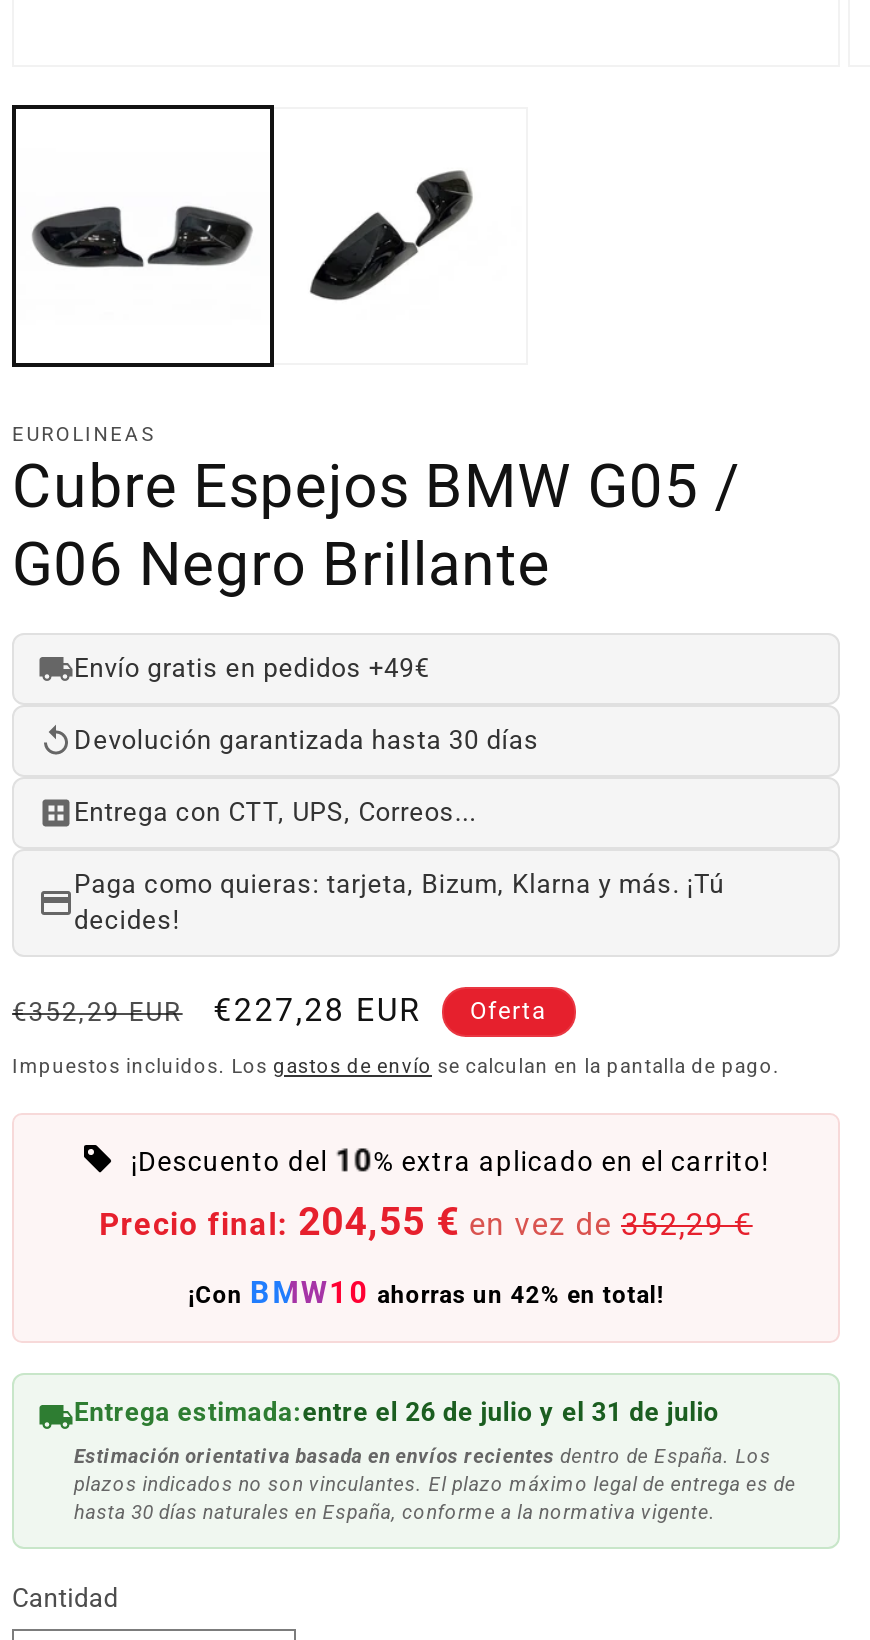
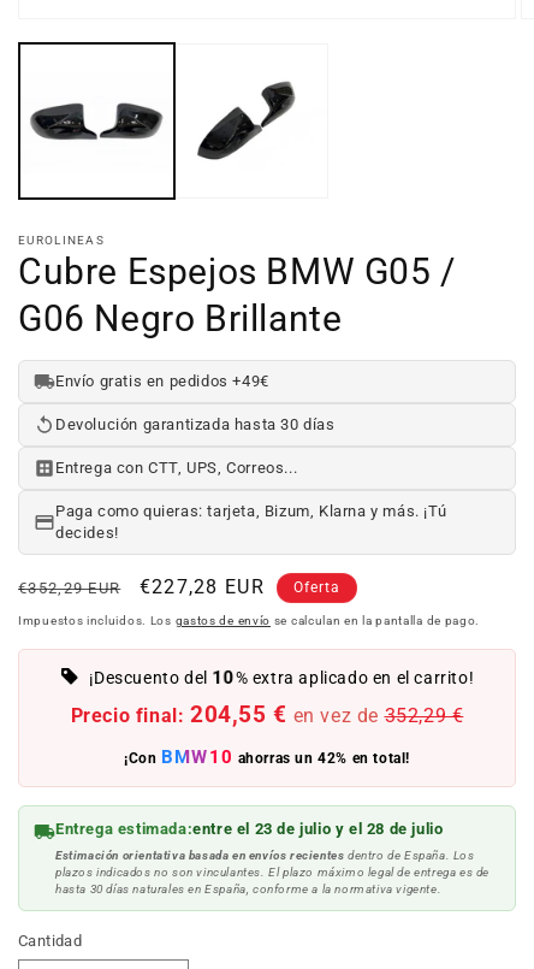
- Entrega estimada:entre el 26 de julio y el 31 de julio
+ Entrega estimada:entre el 23 de julio y el 28 de julio
